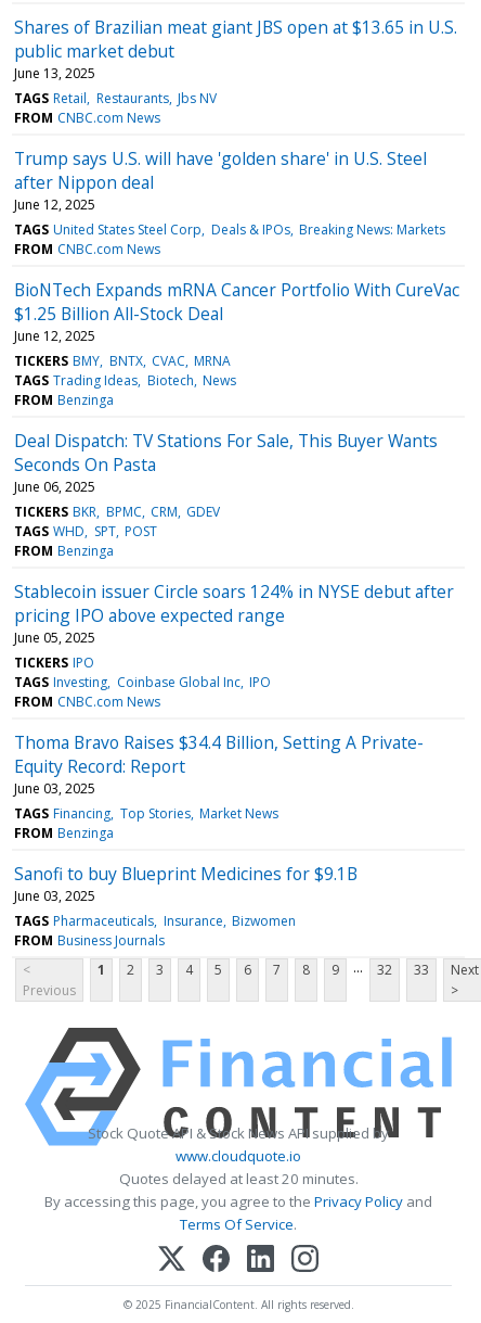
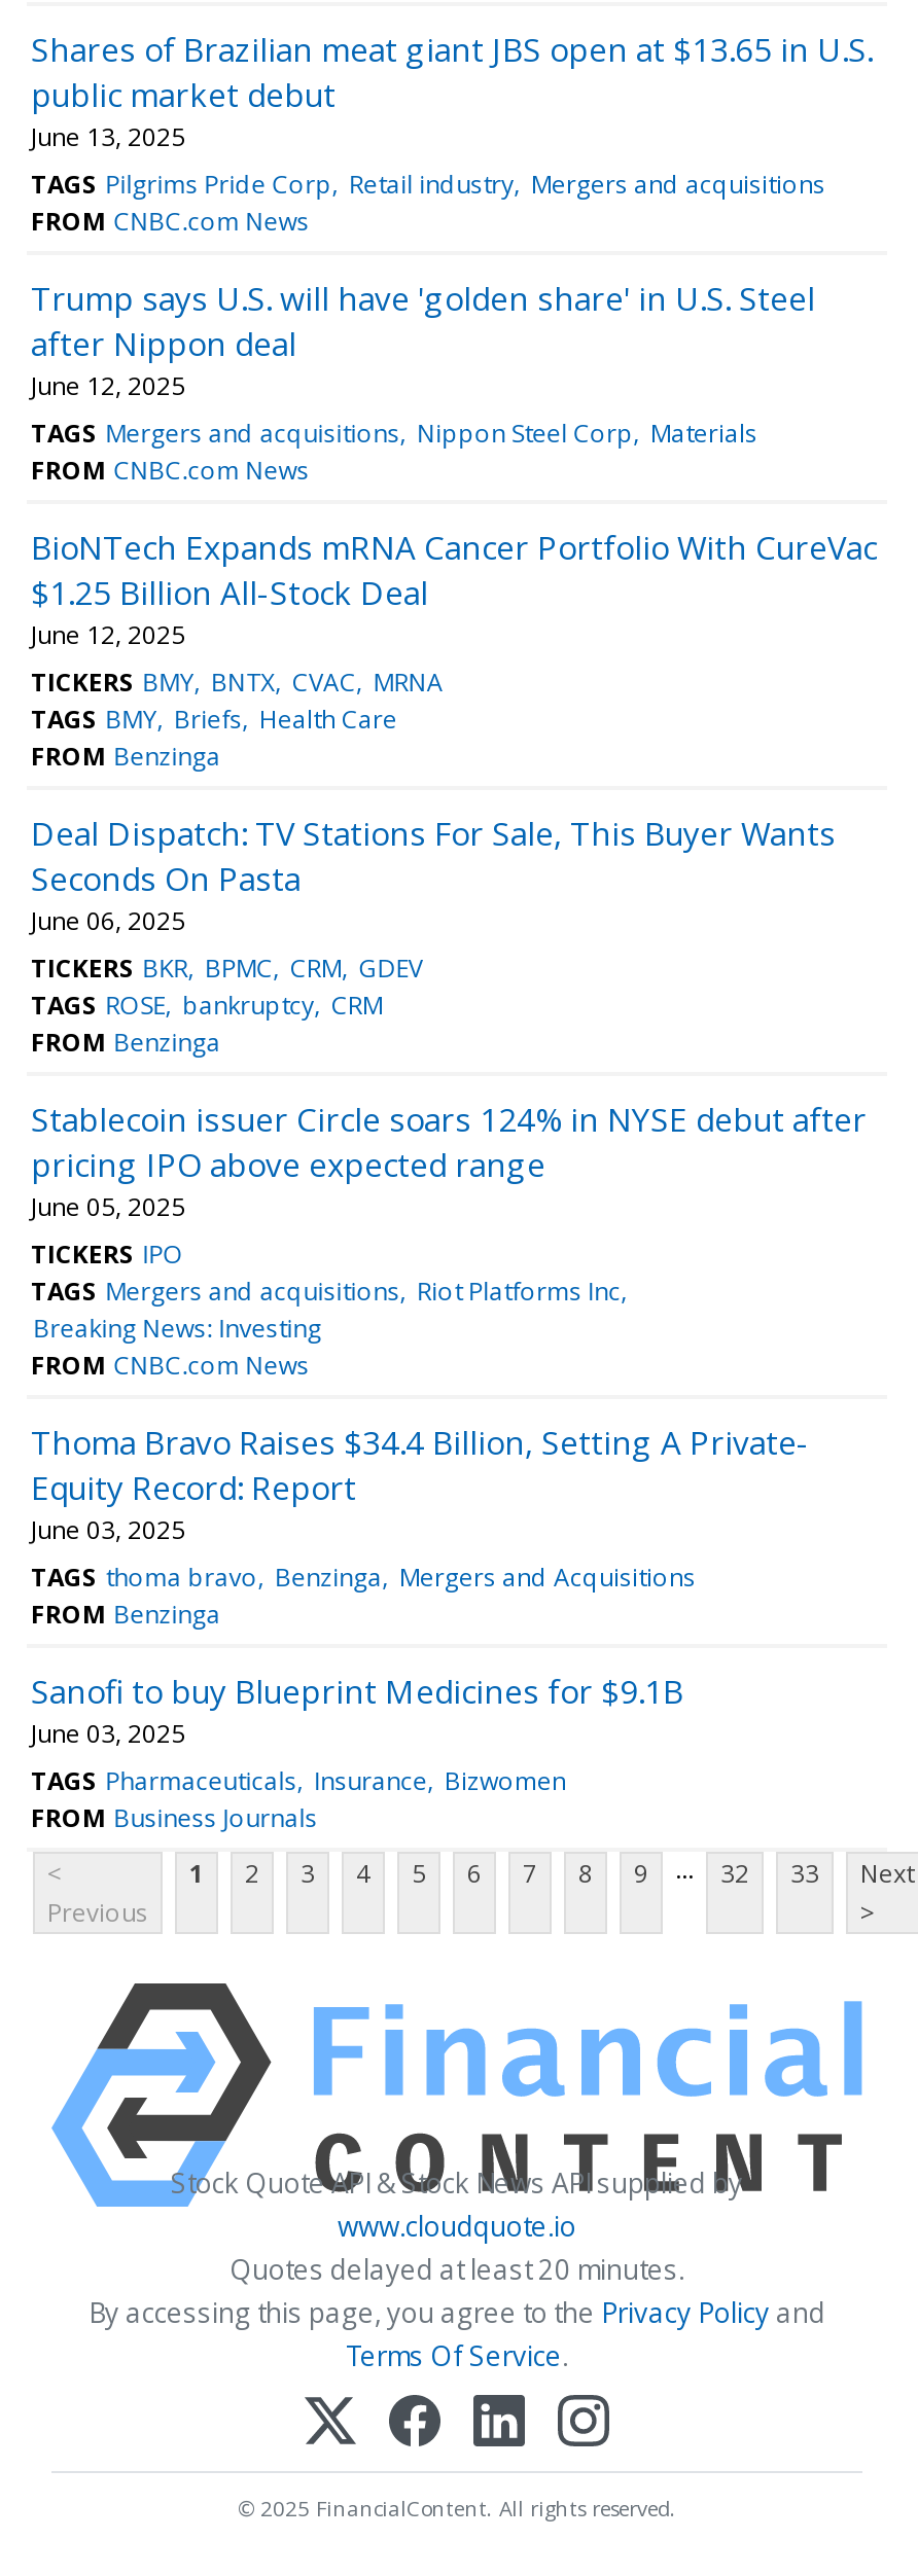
- TAGS Retail Restaurants Jbs NV
+ TAGS Pilgrims Pride Corp Retail industry Mergers and acquisitions

- TAGS United States Steel Corp Deals & IPOs Breaking News: Markets
+ TAGS Mergers and acquisitions Nippon Steel Corp Materials

- TAGS Trading Ideas Biotech News
+ TAGS BMY Briefs Health Care

- TAGS WHD SPT POST
+ TAGS ROSE bankruptcy CRM

- TAGS Investing Coinbase Global Inc IPO
+ TAGS Mergers and acquisitions Riot Platforms Inc
+ Breaking News: Investing

- TAGS Financing Top Stories Market News
+ TAGS thoma bravo Benzinga Mergers and Acquisitions
